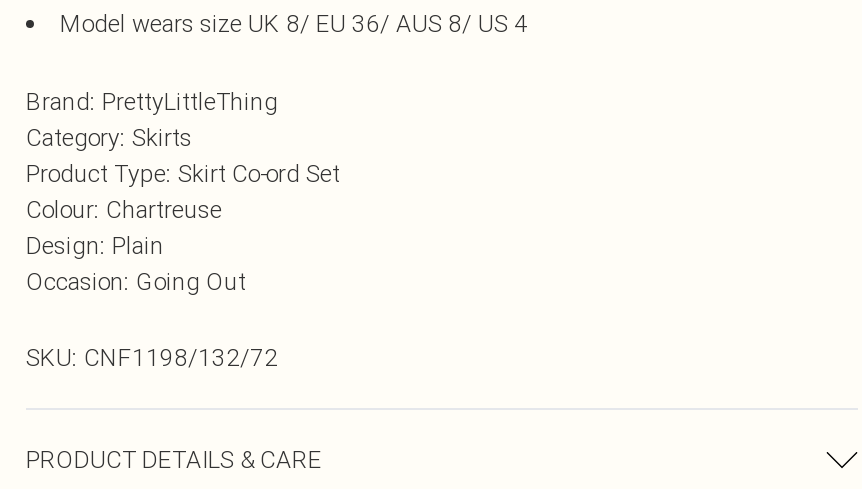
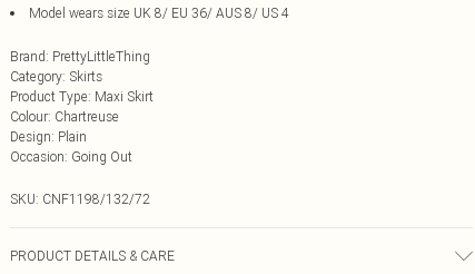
- Product Type: Skirt Co-ord Set
+ Product Type: Maxi Skirt
